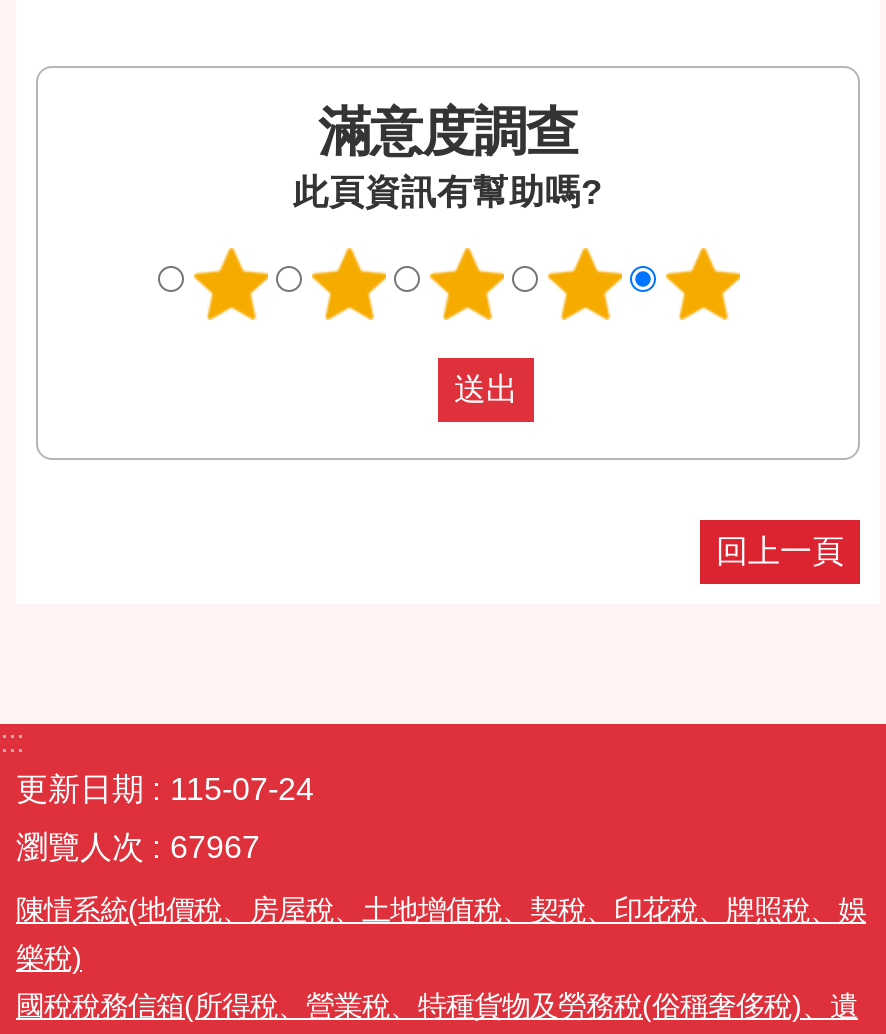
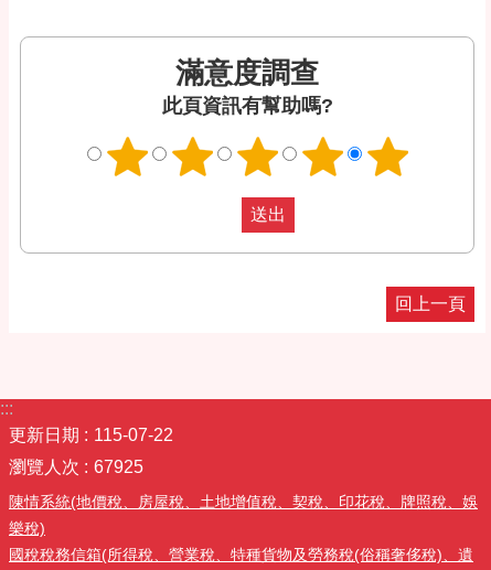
- 115-07-24
+ 115-07-22

- 67967
+ 67925
